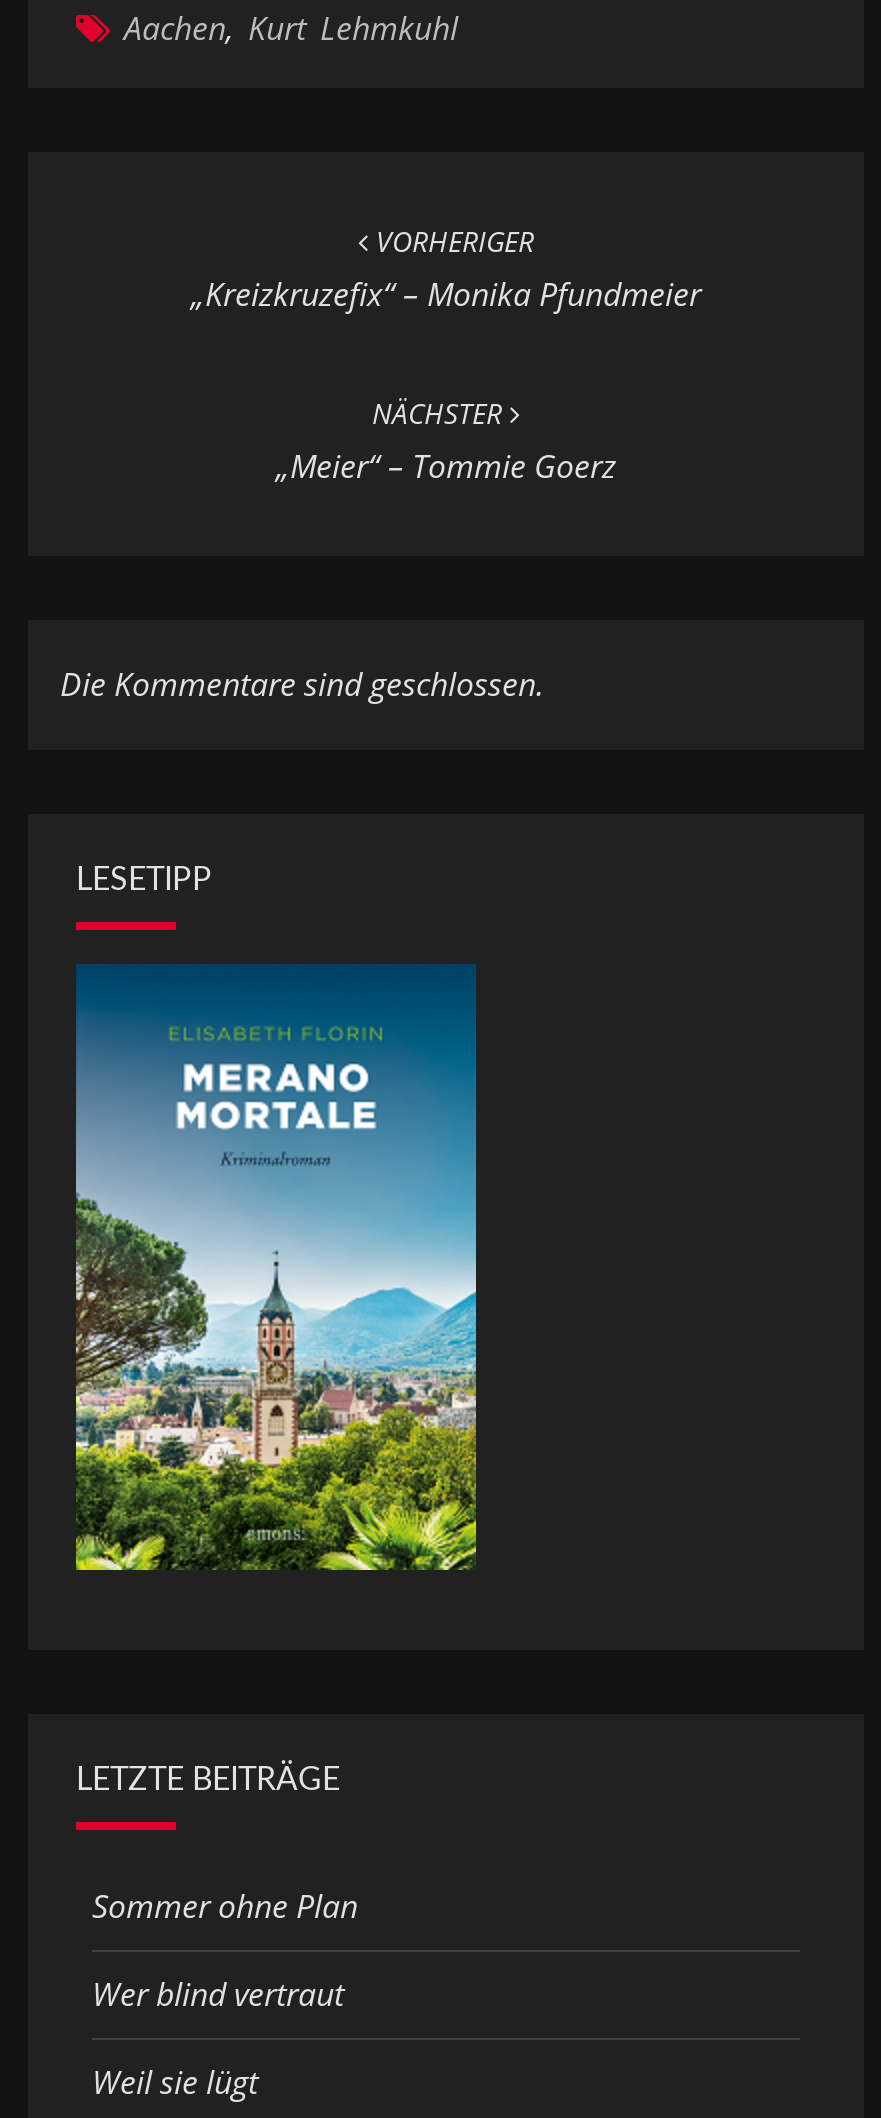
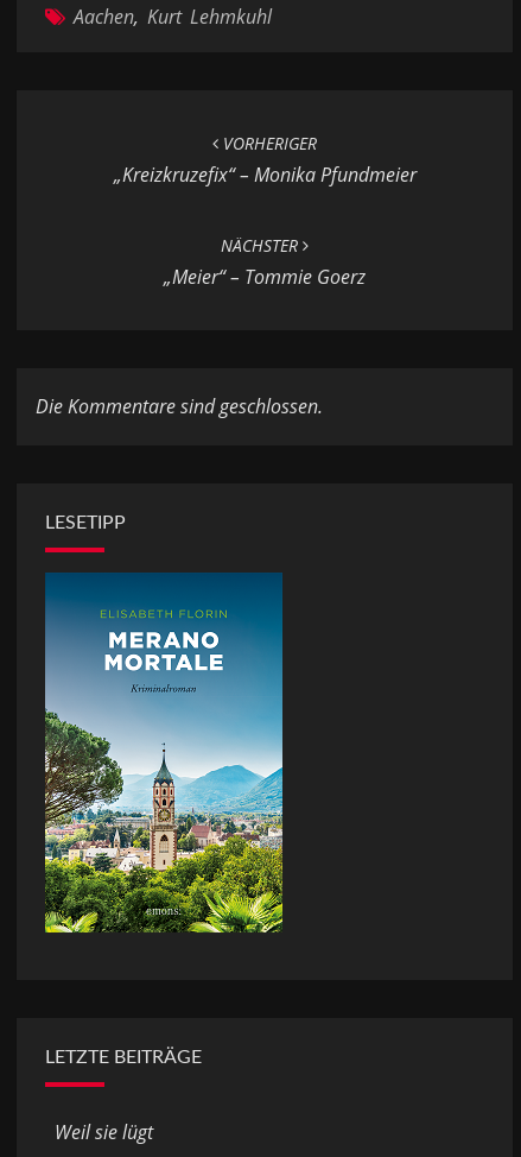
- Sommer ohne Plan
- Wer blind vertraut
